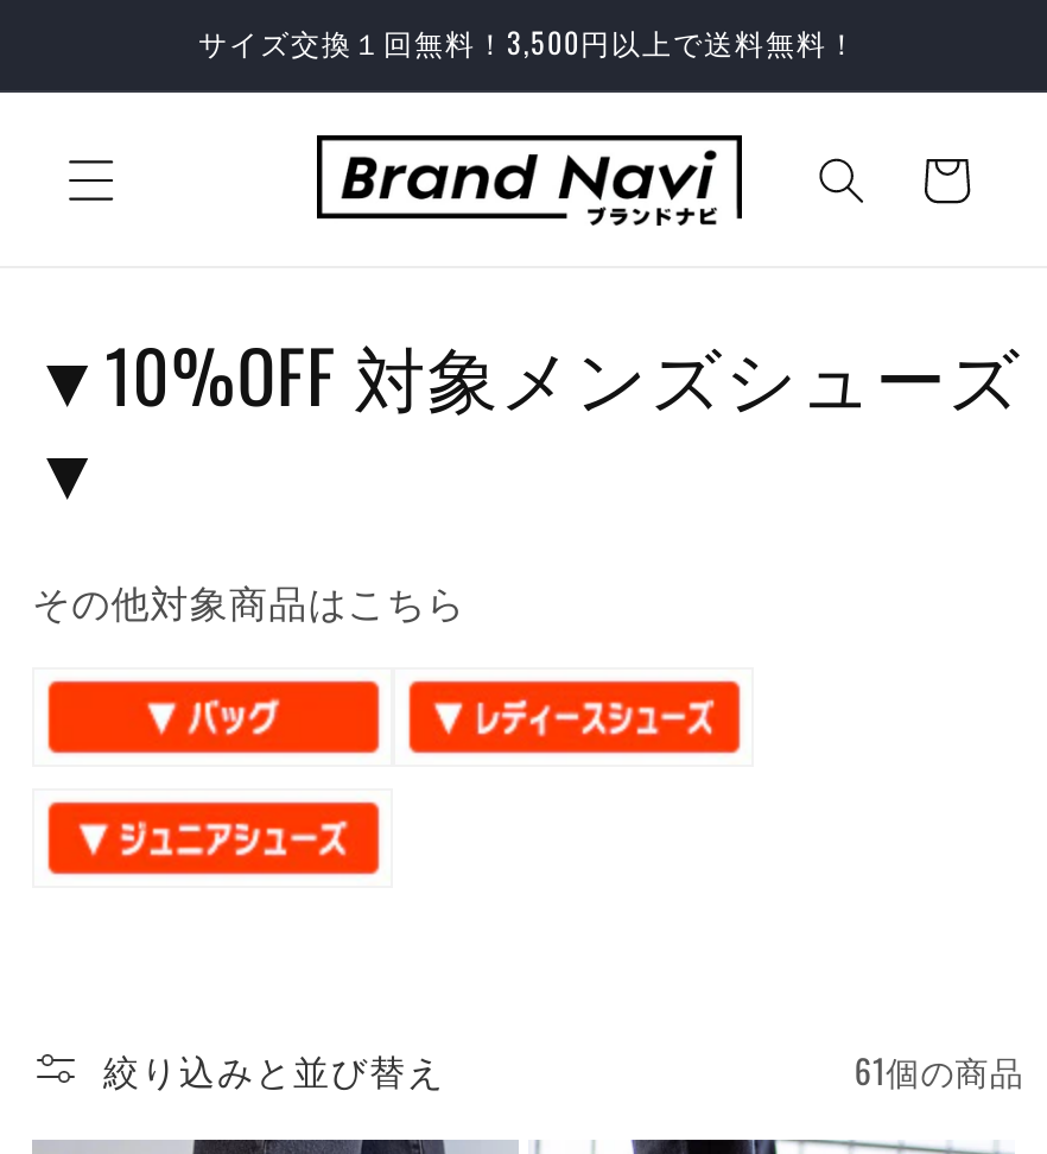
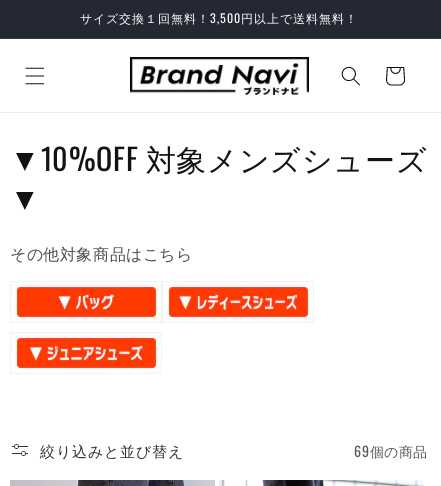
- 61個の商品
+ 69個の商品
